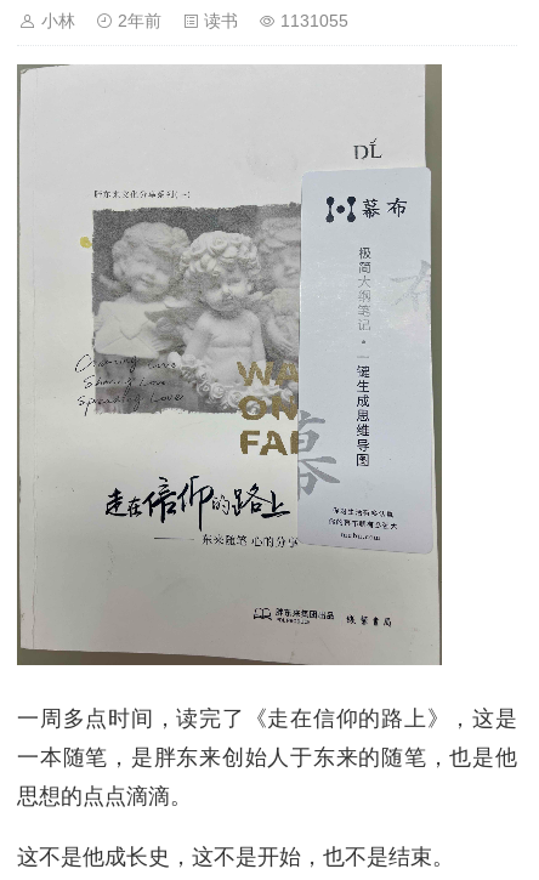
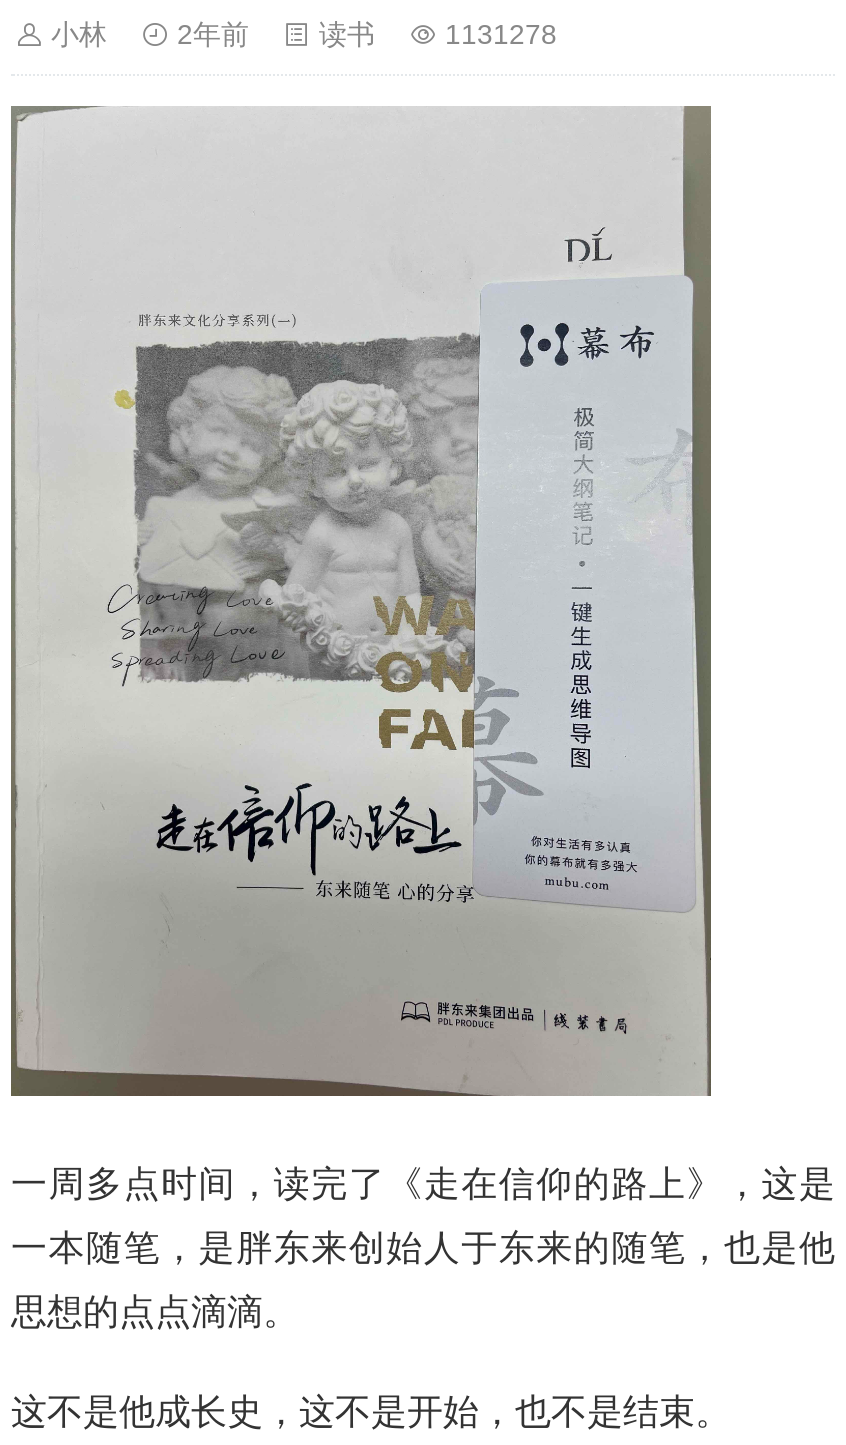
- 1131055
+ 1131278
